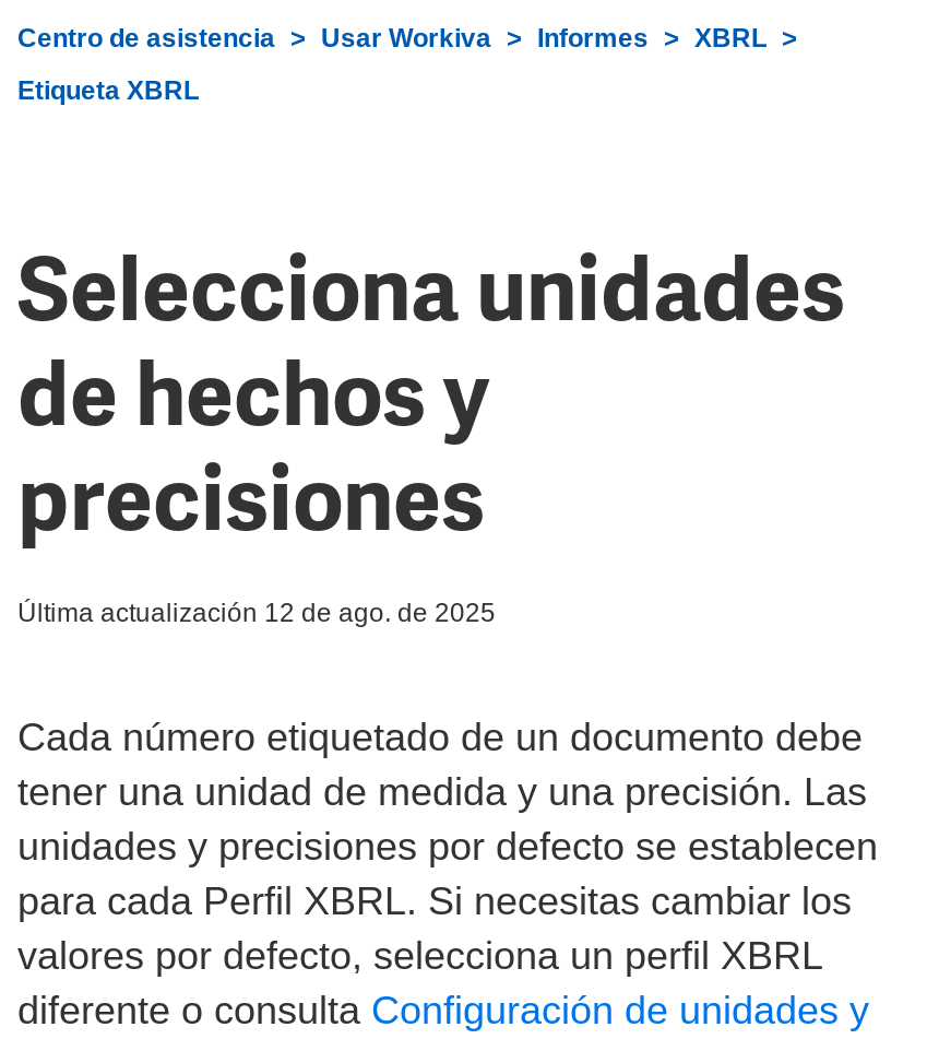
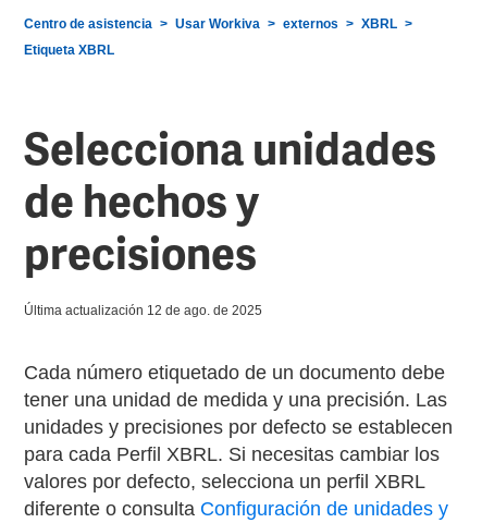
- Informes
+ externos
